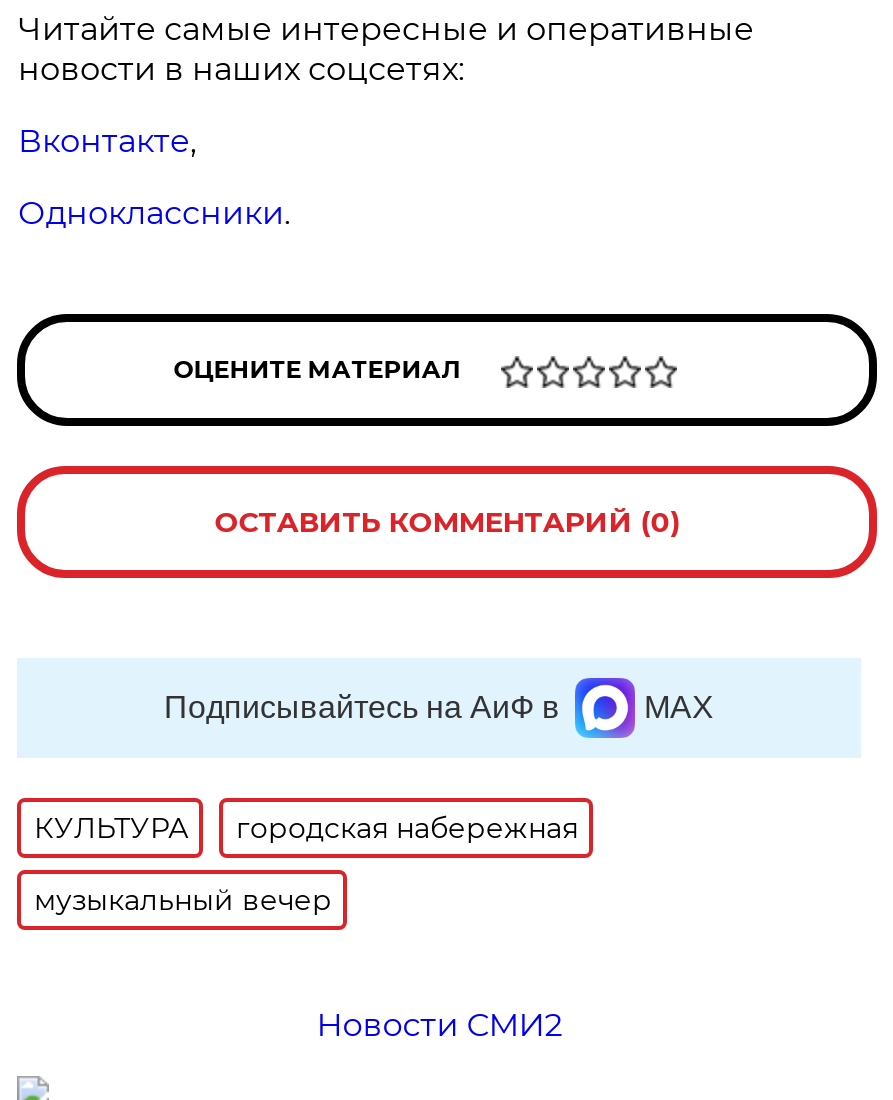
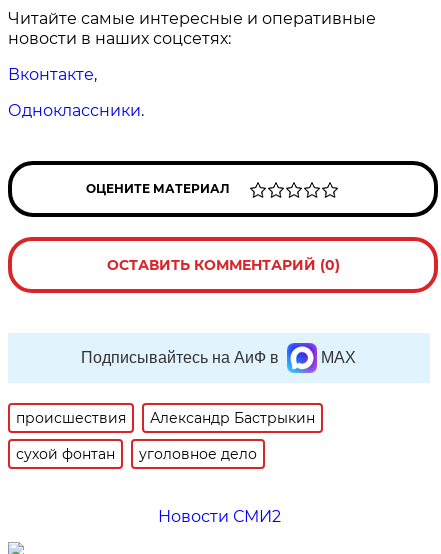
- КУЛЬТУРА
- городская набережная
+ происшествия
+ Александр Бастрыкин

- музыкальный вечер
+ сухой фонтан
+ уголовное дело
